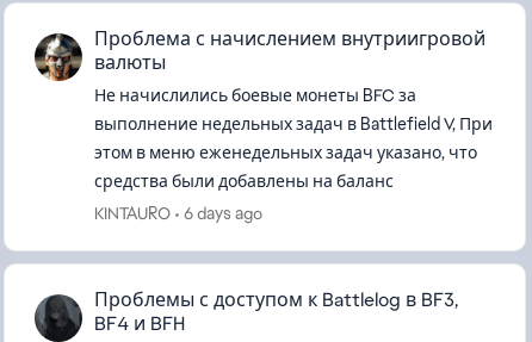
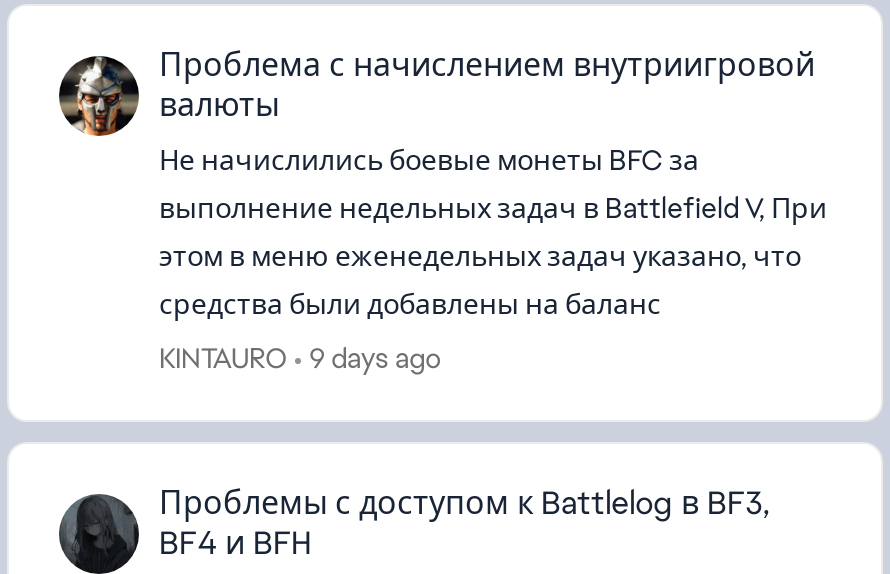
- KINTAURO 6 days ago
+ KINTAURO 9 days ago
